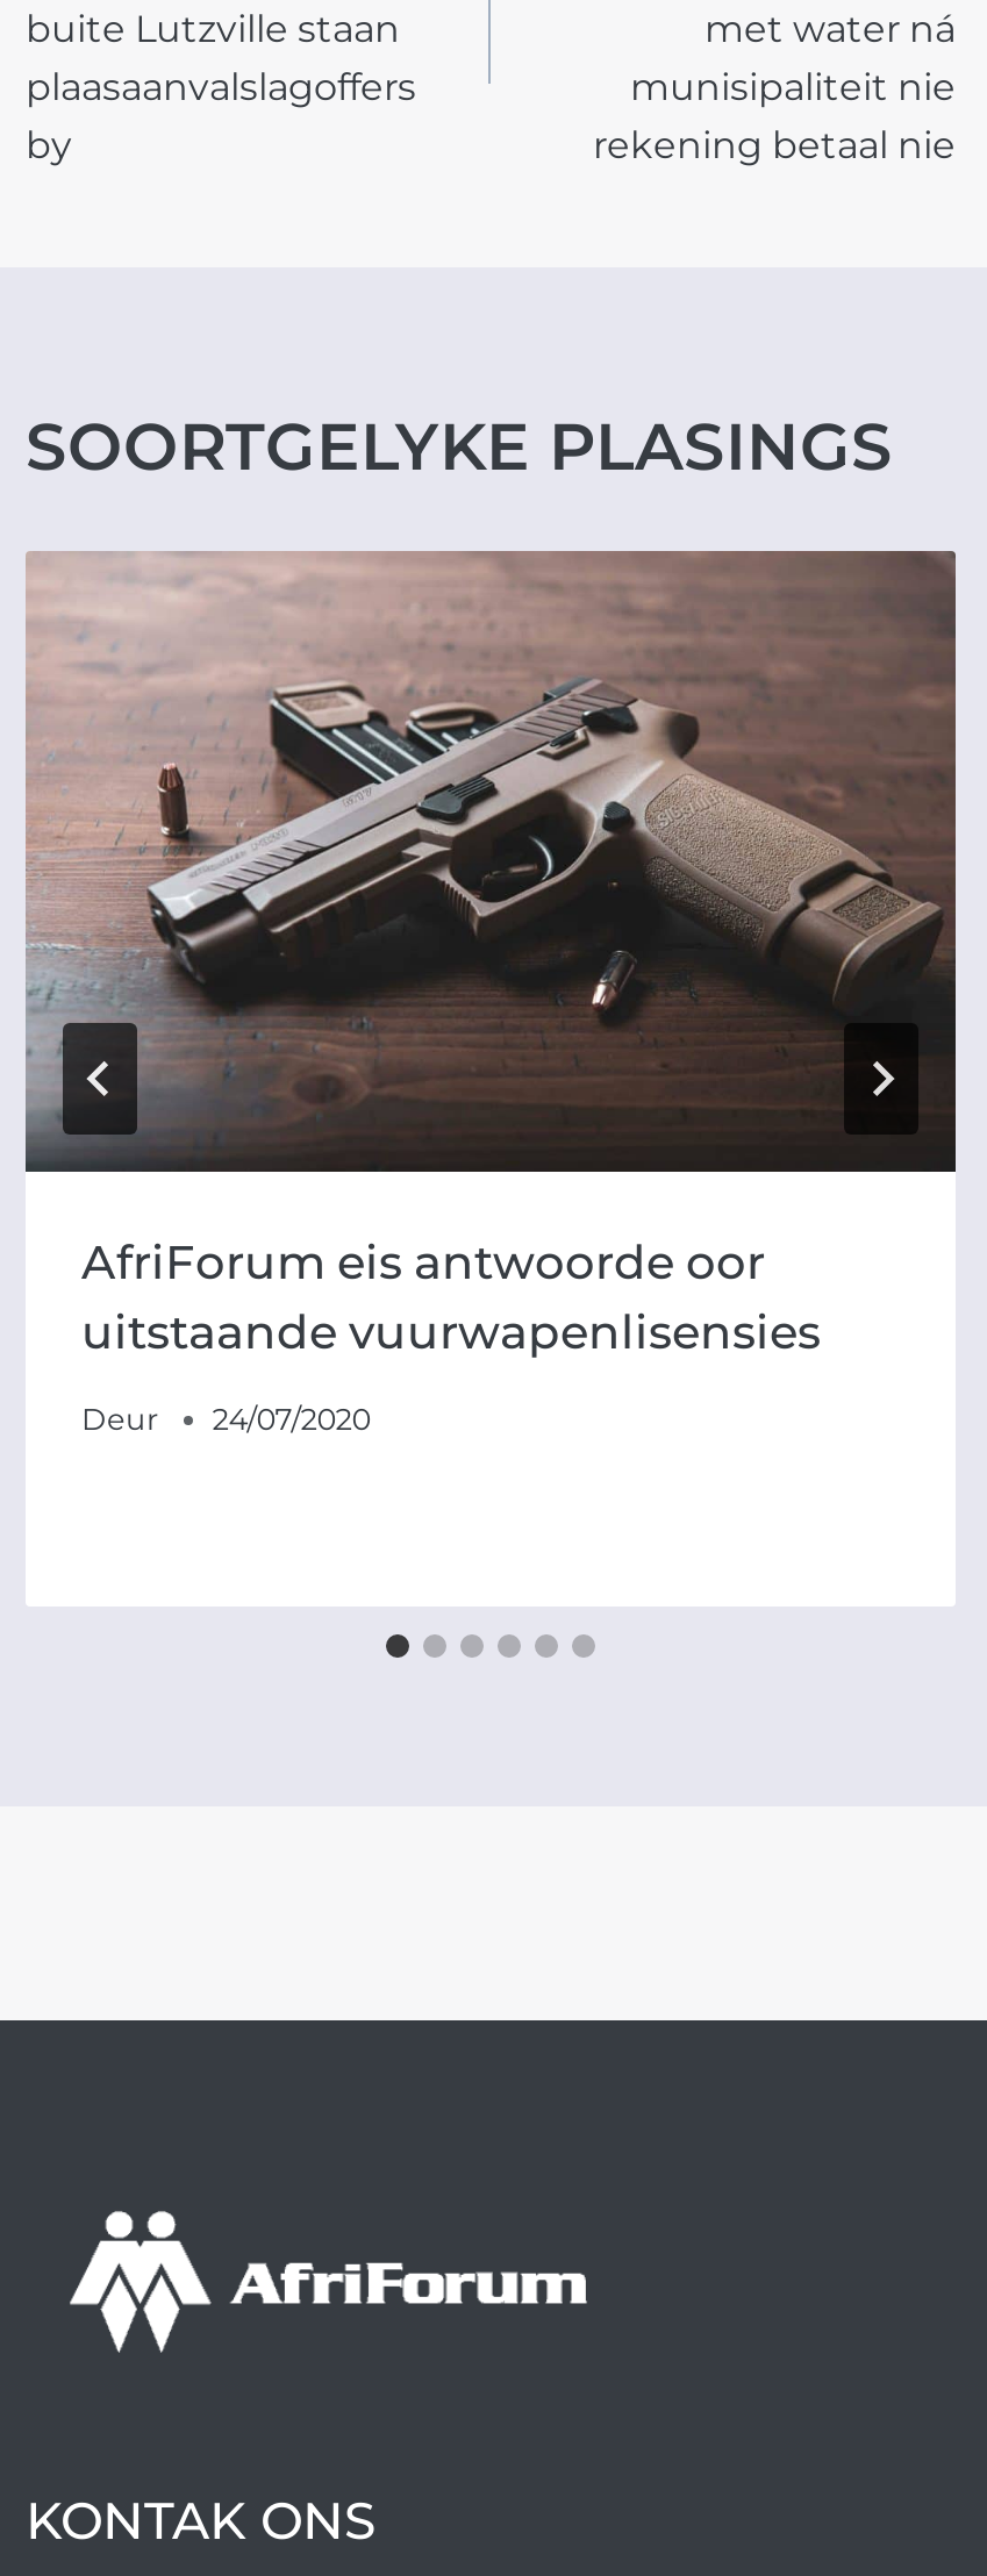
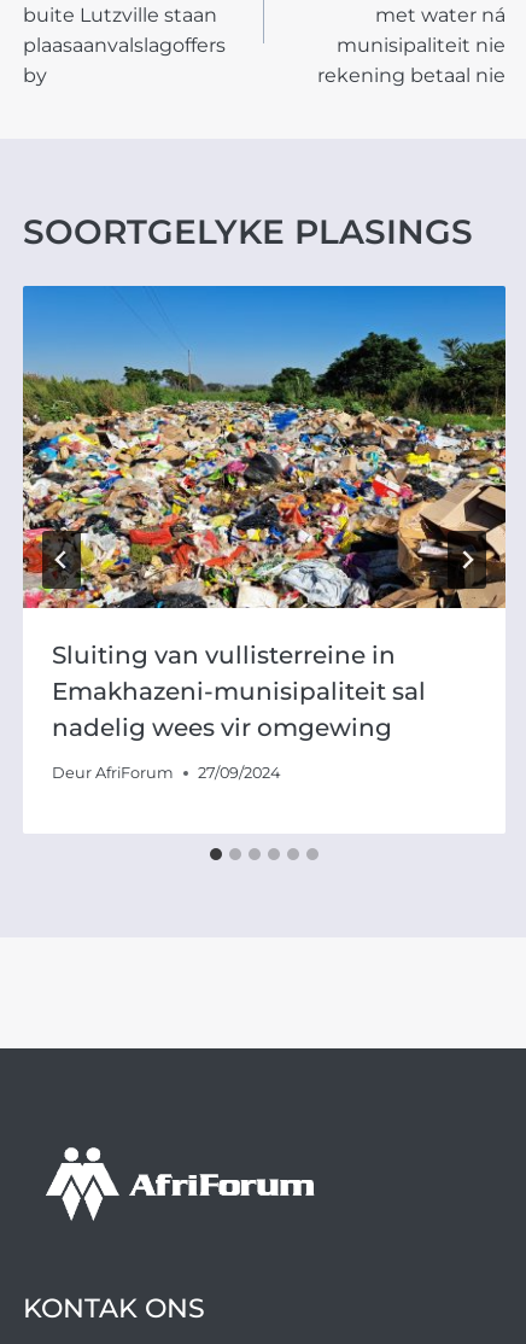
- [image]
- AfriForum eis antwoorde oor
- uitstaande vuurwapenlisensies
+ [image]
+ Sluiting van vullisterreine in
+ Emakhazeni-munisipaliteit sal
+ nadelig wees vir omgewing

- Deur
- 24/07/2020
+ Deur AfriForum
+ 27/09/2024
